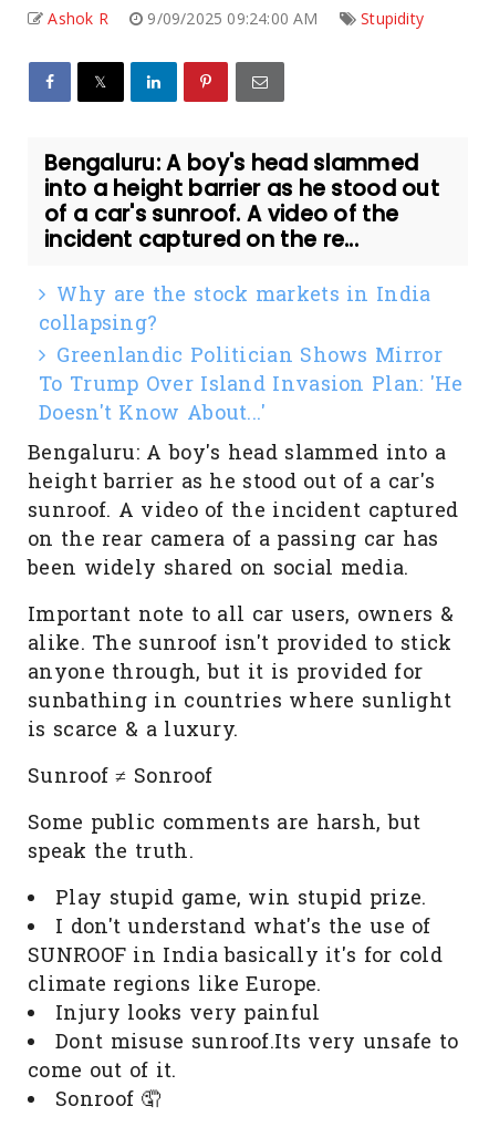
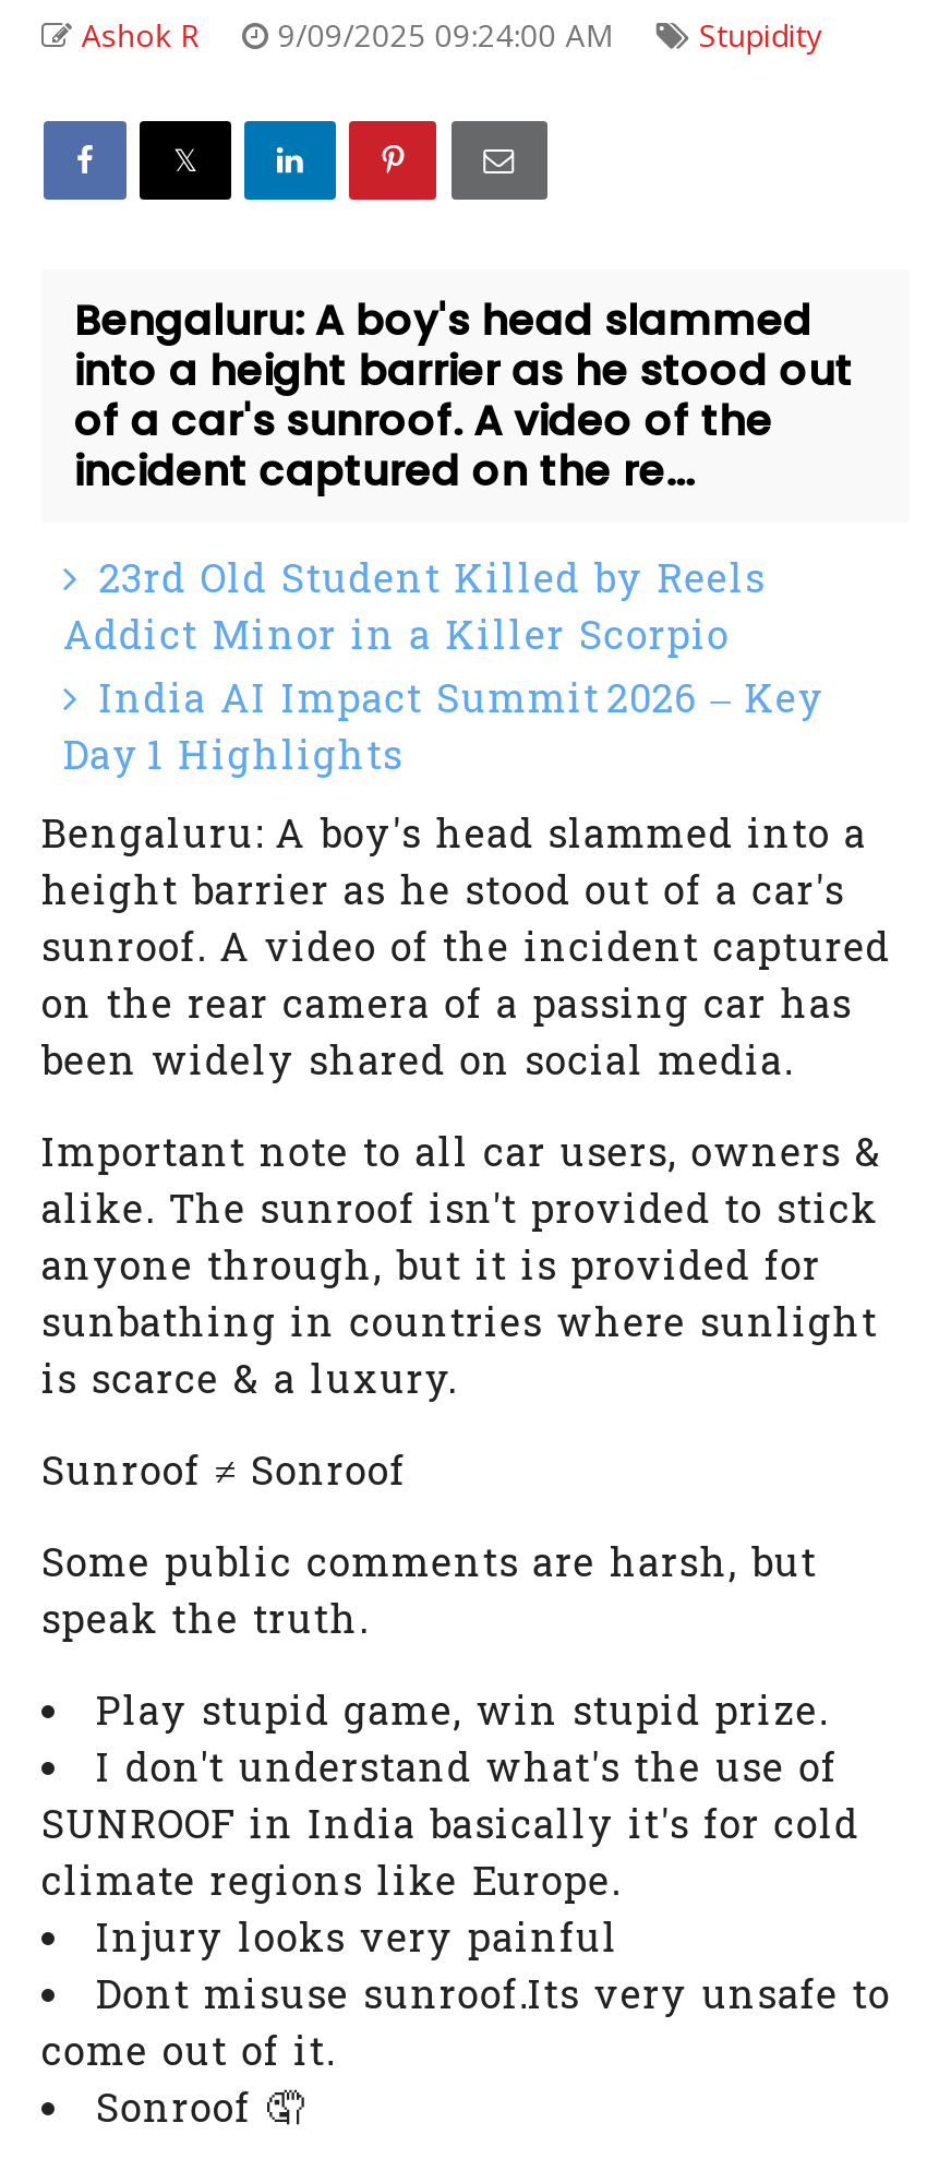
- Why are the stock markets in India
- collapsing?
- Greenlandic Politician Shows Mirror
- To Trump Over Island Invasion Plan: 'He
- Doesn't Know About...'
+ 23rd Old Student Killed by Reels
+ Addict Minor in a Killer Scorpio
+ India AI Impact Summit 2026 – Key
+ Day 1 Highlights
